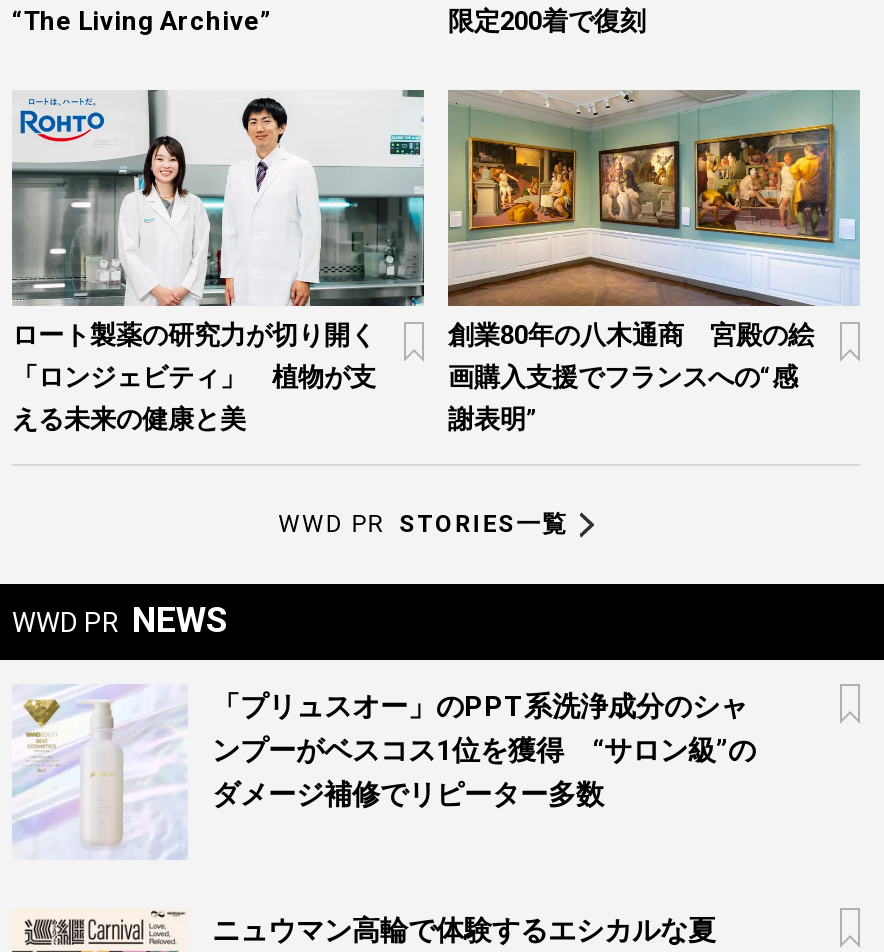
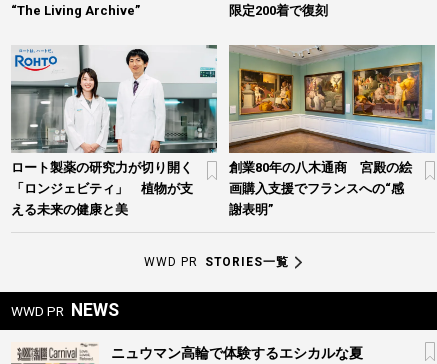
- [image]
- 「プリュスオー」のPPT系洗浄成分のシャ
- ンプーがベスコス1位を獲得 “サロン級”の
- ダメージ補修でリピーター多数
